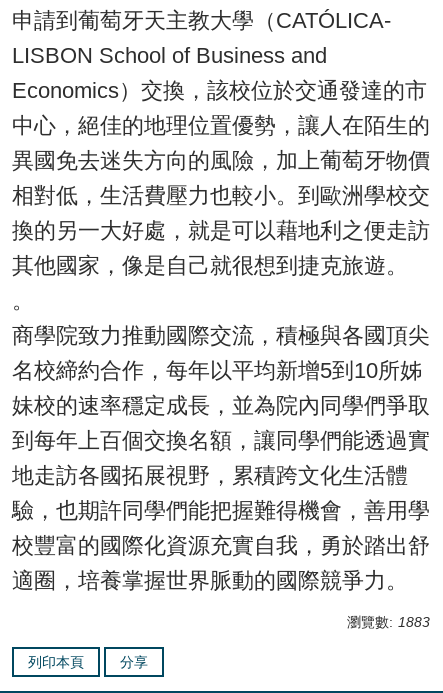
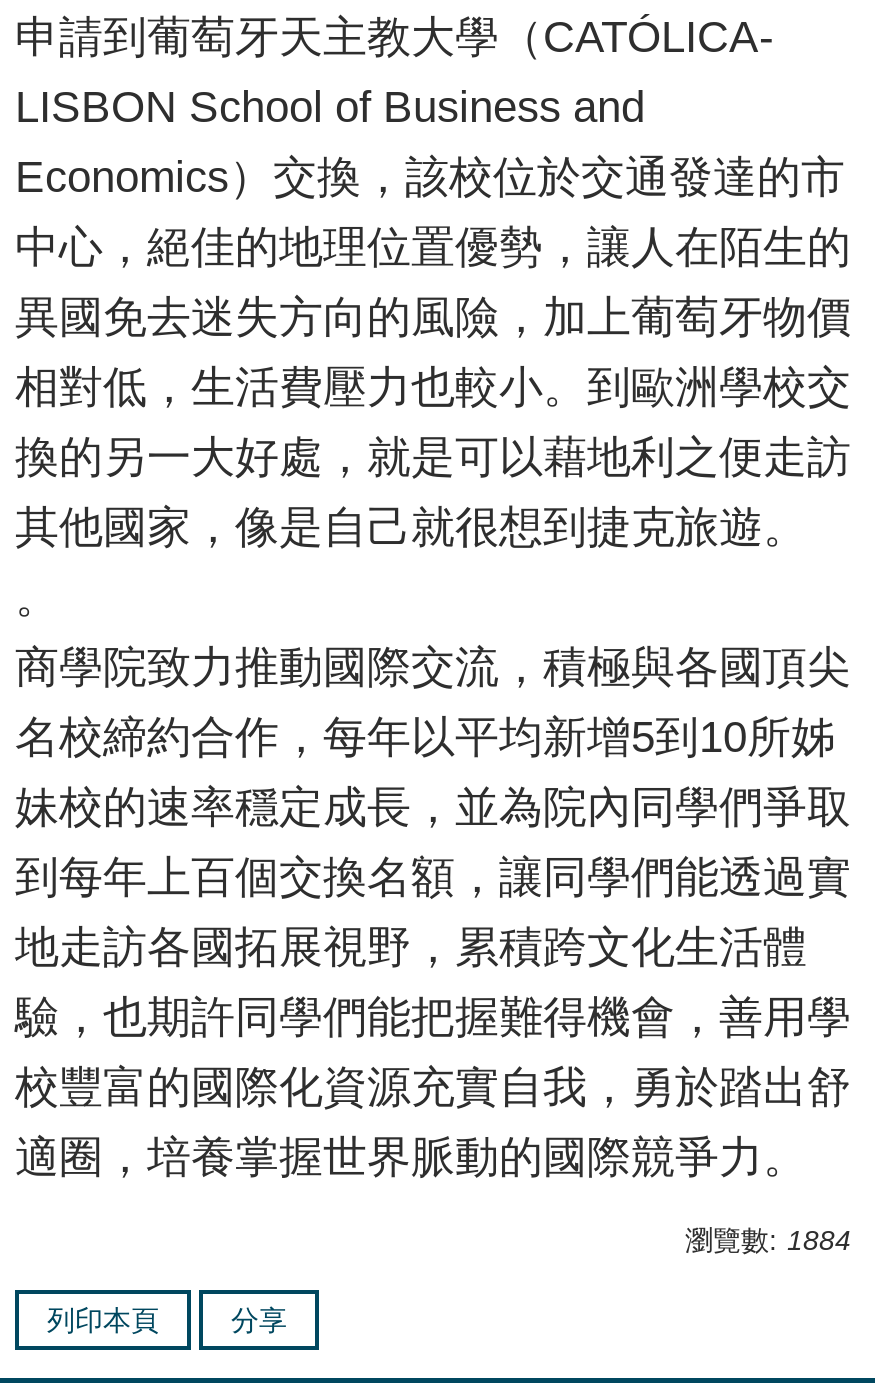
- 瀏覽數: 1883
+ 瀏覽數: 1884
